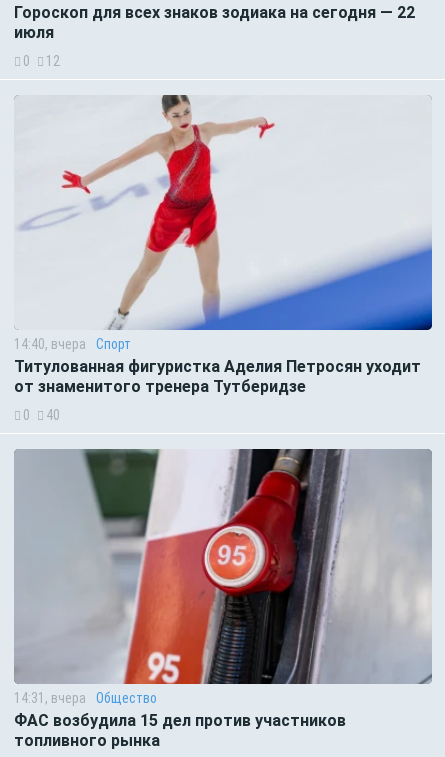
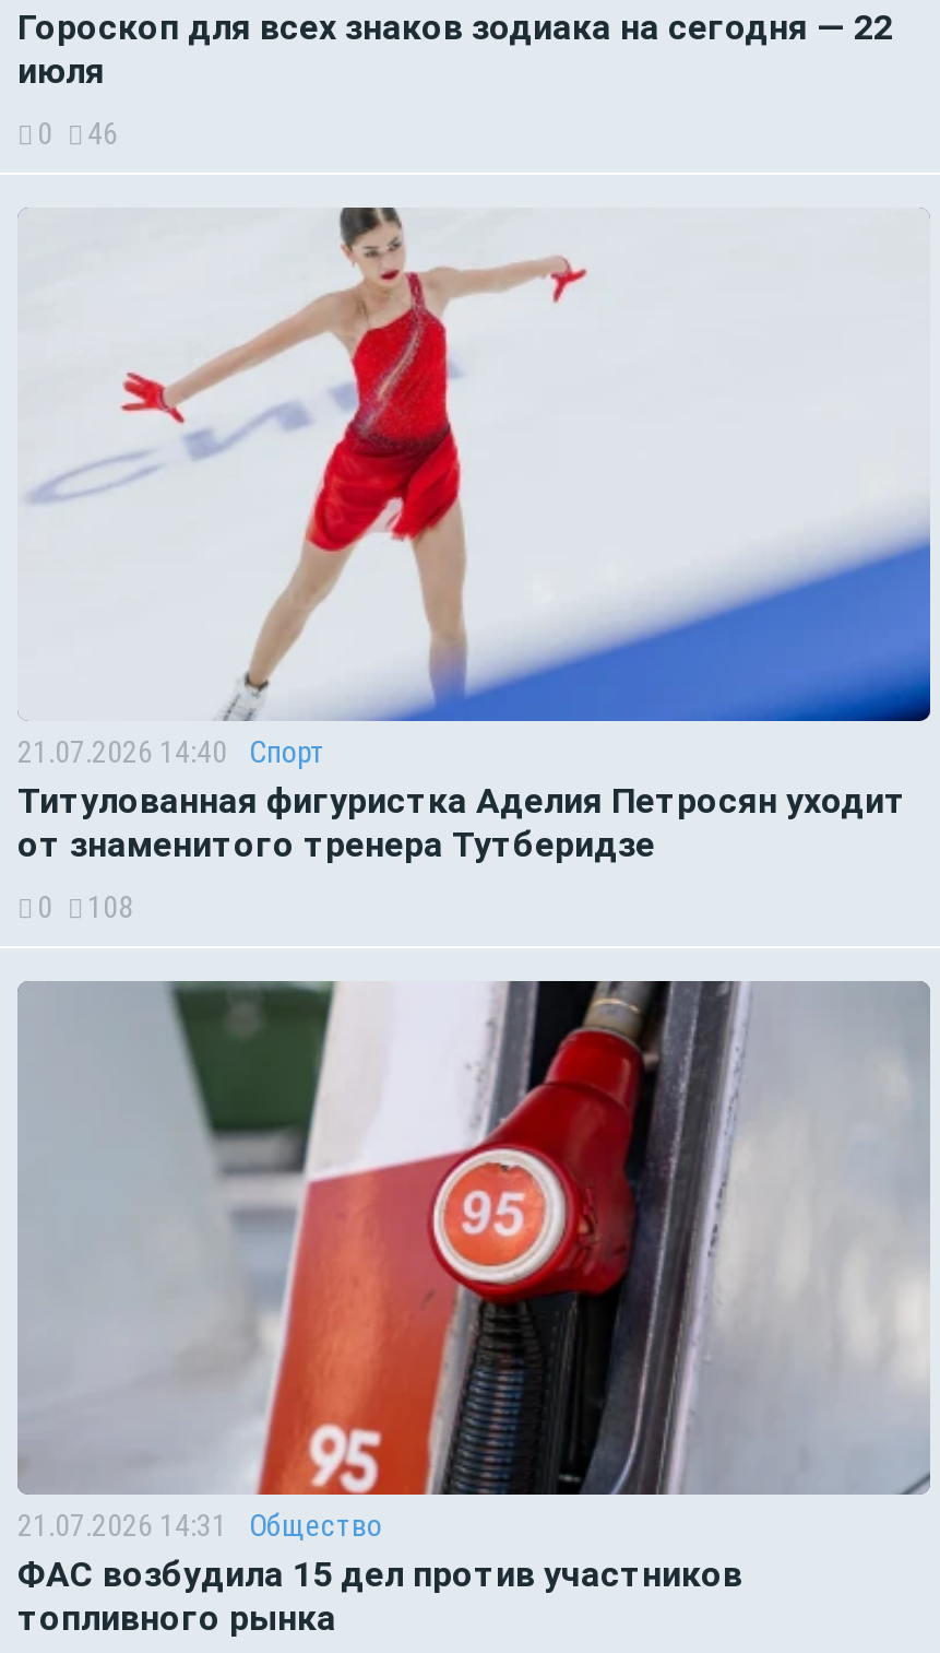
- 0 12
+ 0 46

- 14:40, вчера Спорт
+ 21.07.2026 14:40 Спорт

- 0 40
+ 0 108

- 14:31, вчера Общество
+ 21.07.2026 14:31 Общество
